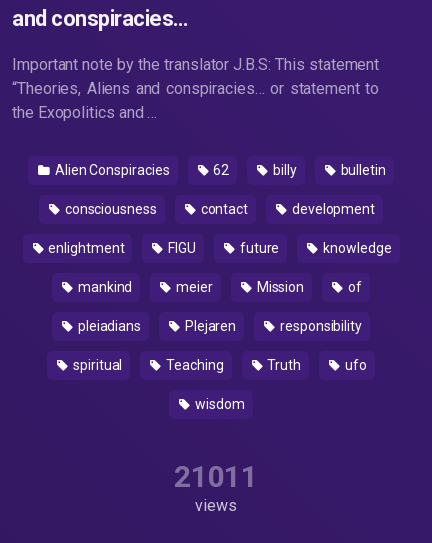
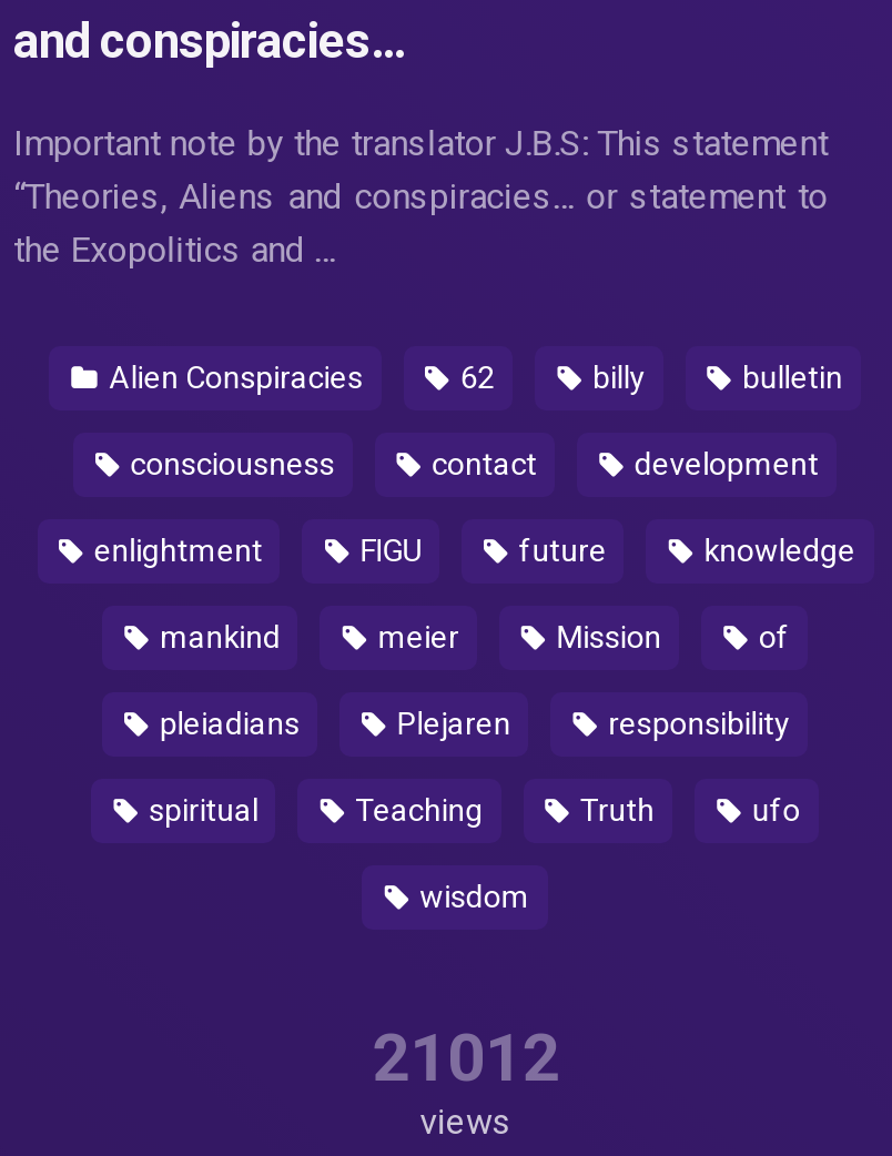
- 21011
+ 21012
